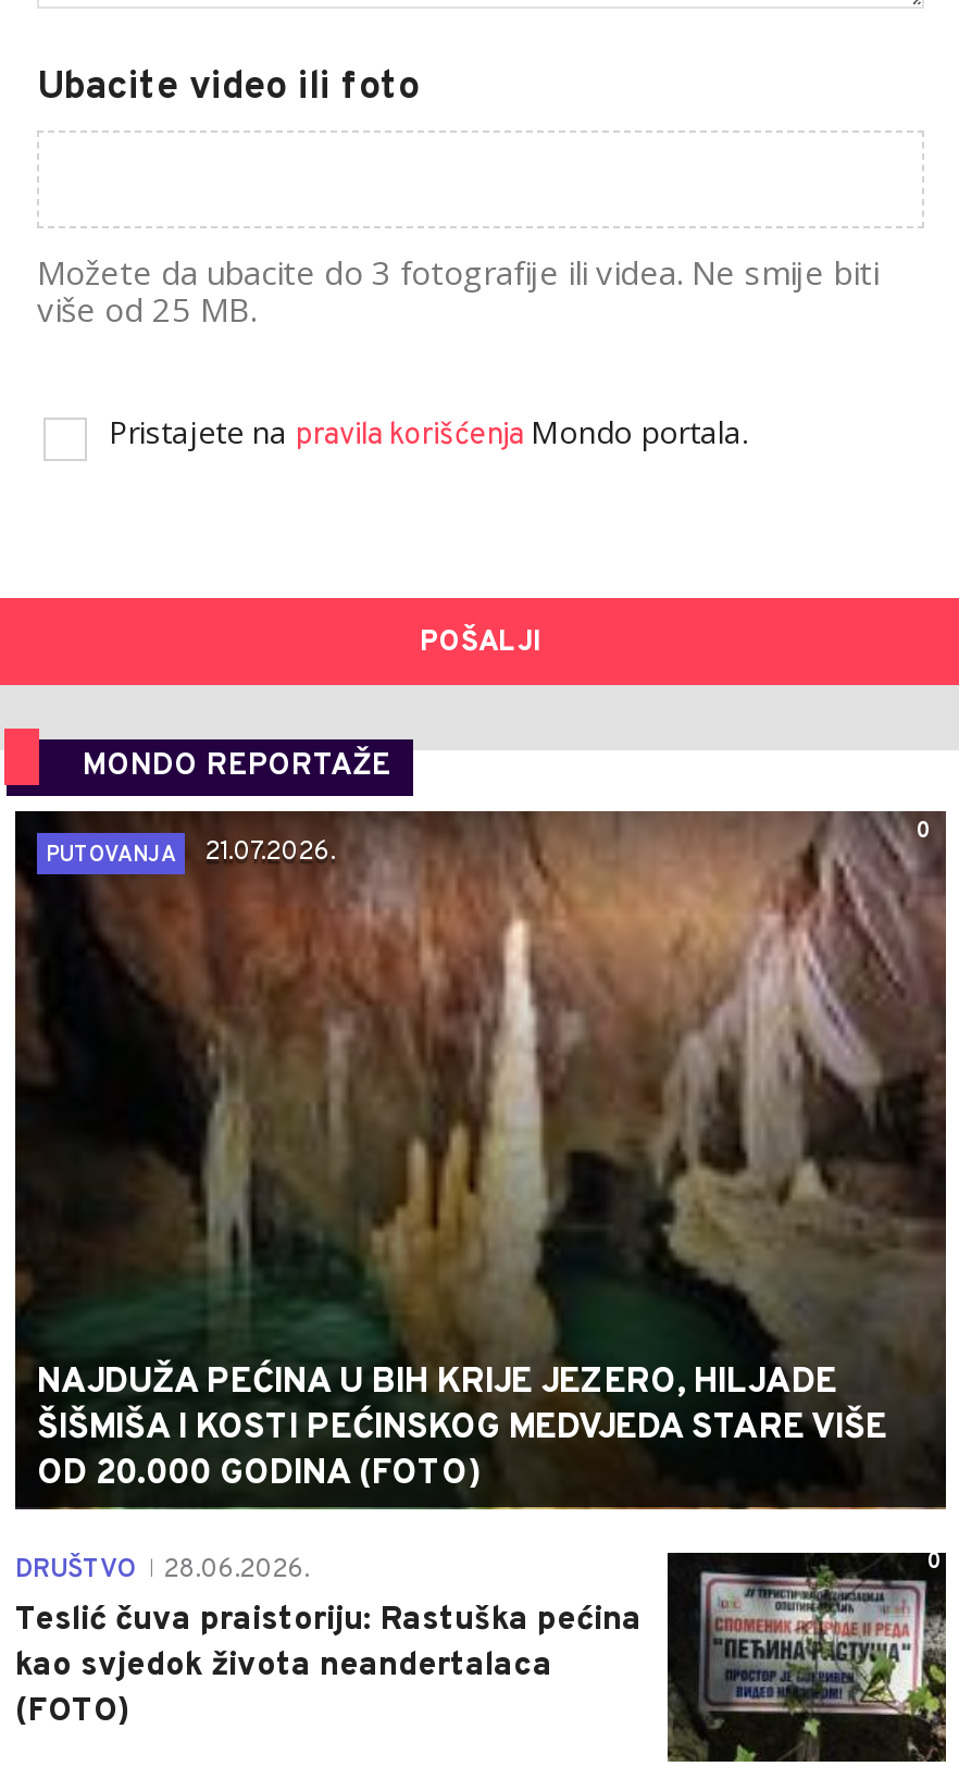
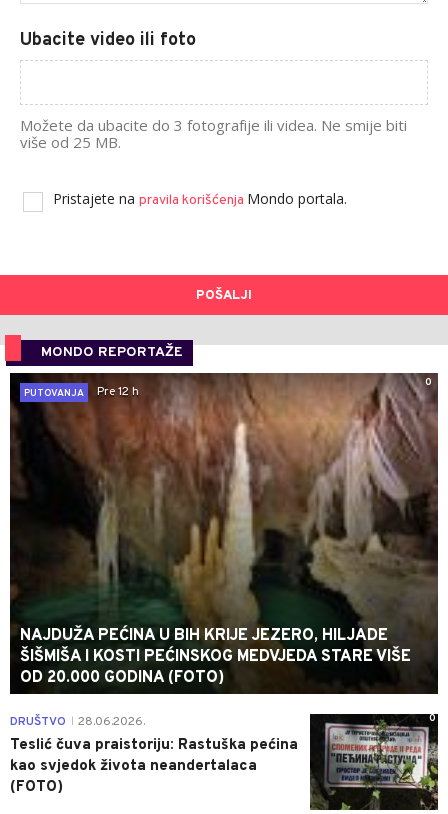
- PUTOVANJA 21.07.2026.
+ PUTOVANJA Pre 12 h
